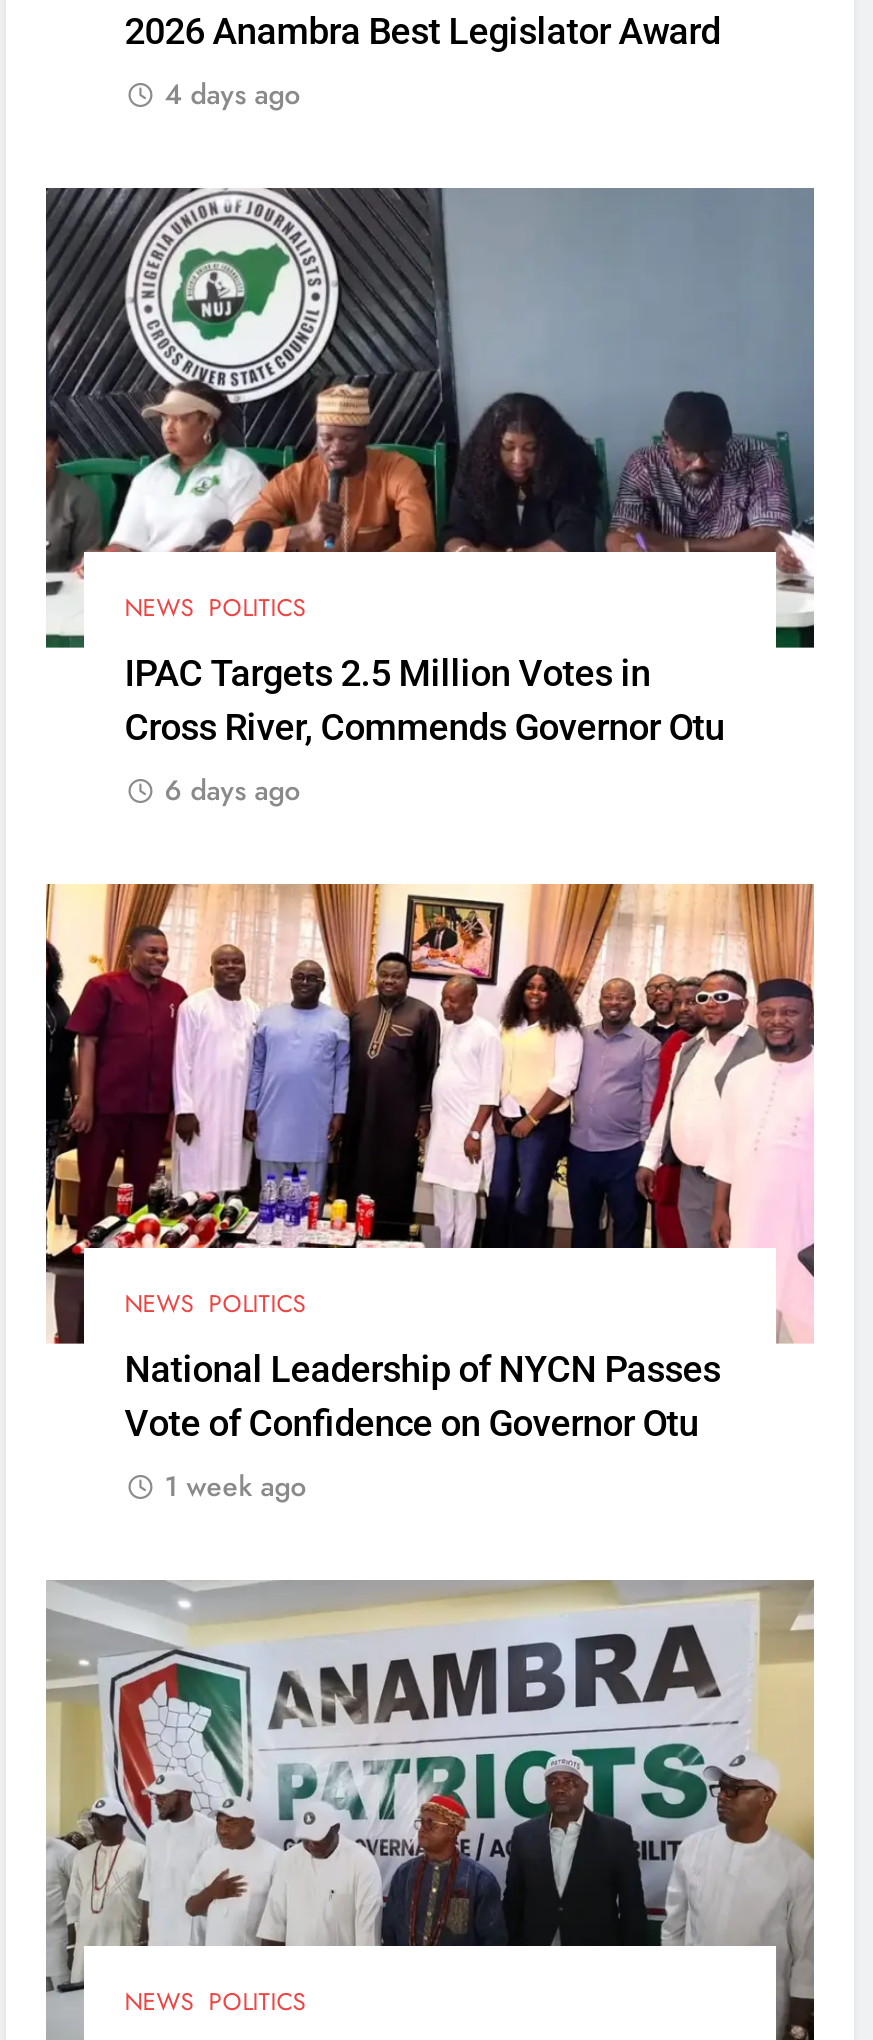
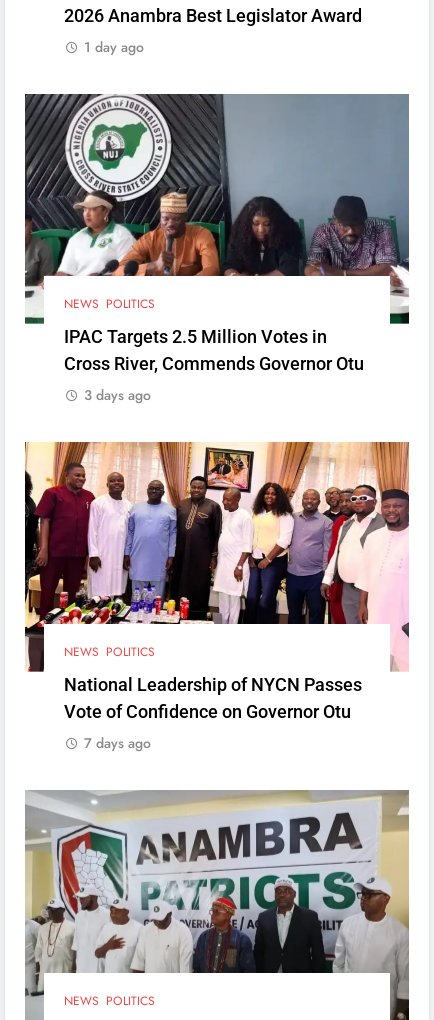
- 4 days ago
+ 1 day ago

- 6 days ago
+ 3 days ago

- 1 week ago
+ 7 days ago
